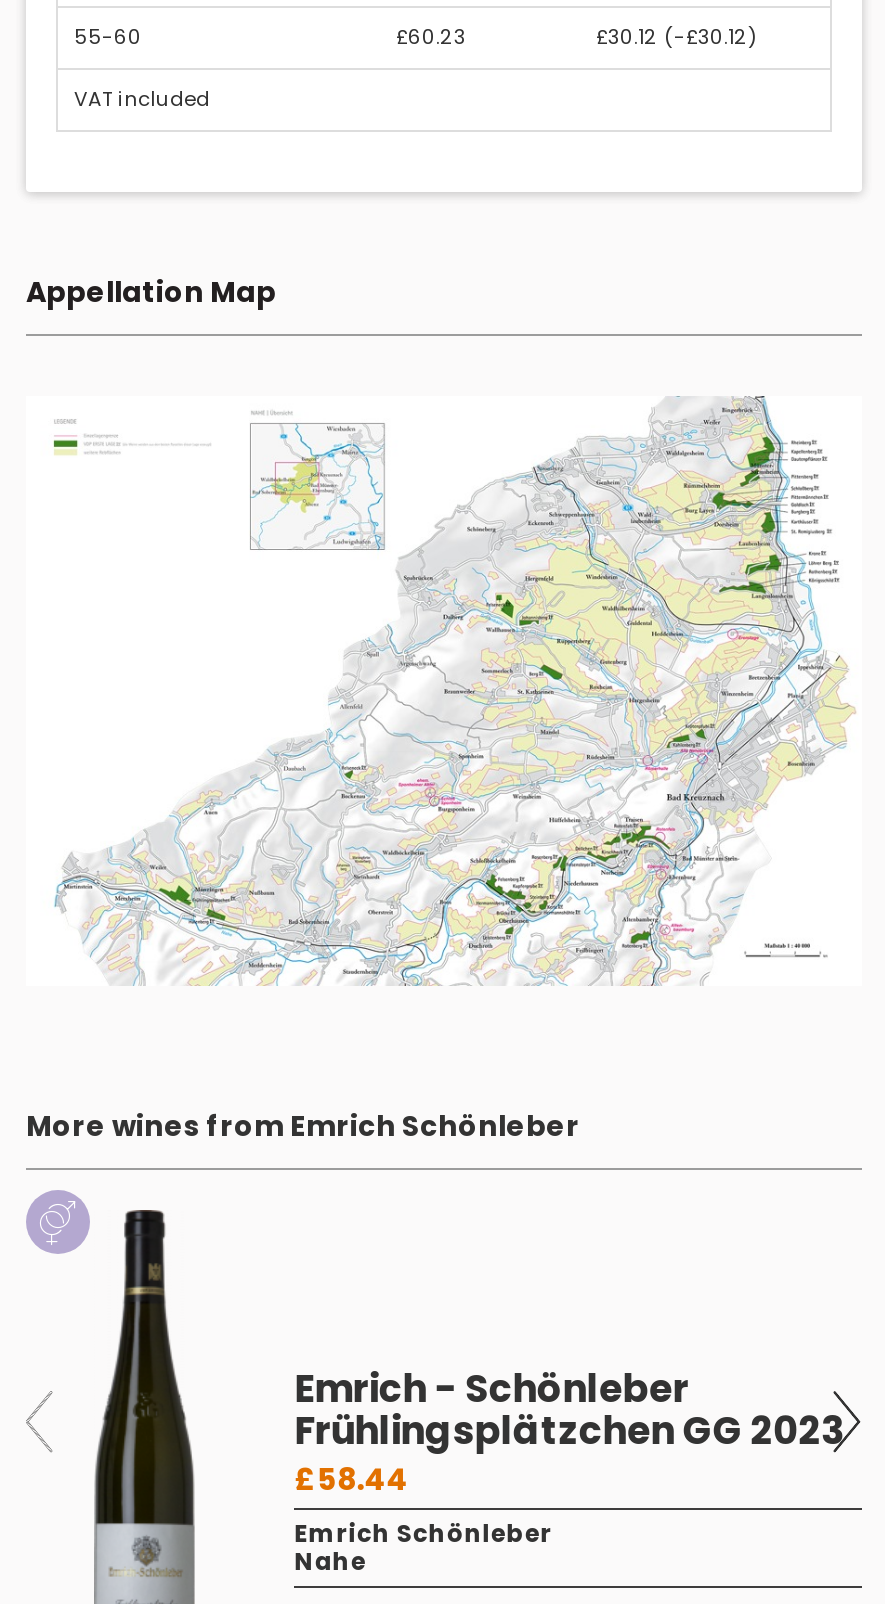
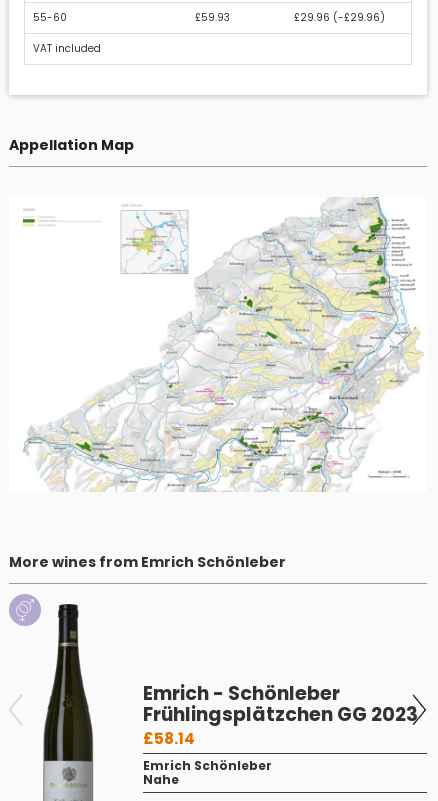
- £60.23
+ £59.93

- £30.12 (-£30.12)
+ £29.96 (-£29.96)

- £58.44
+ £58.14
